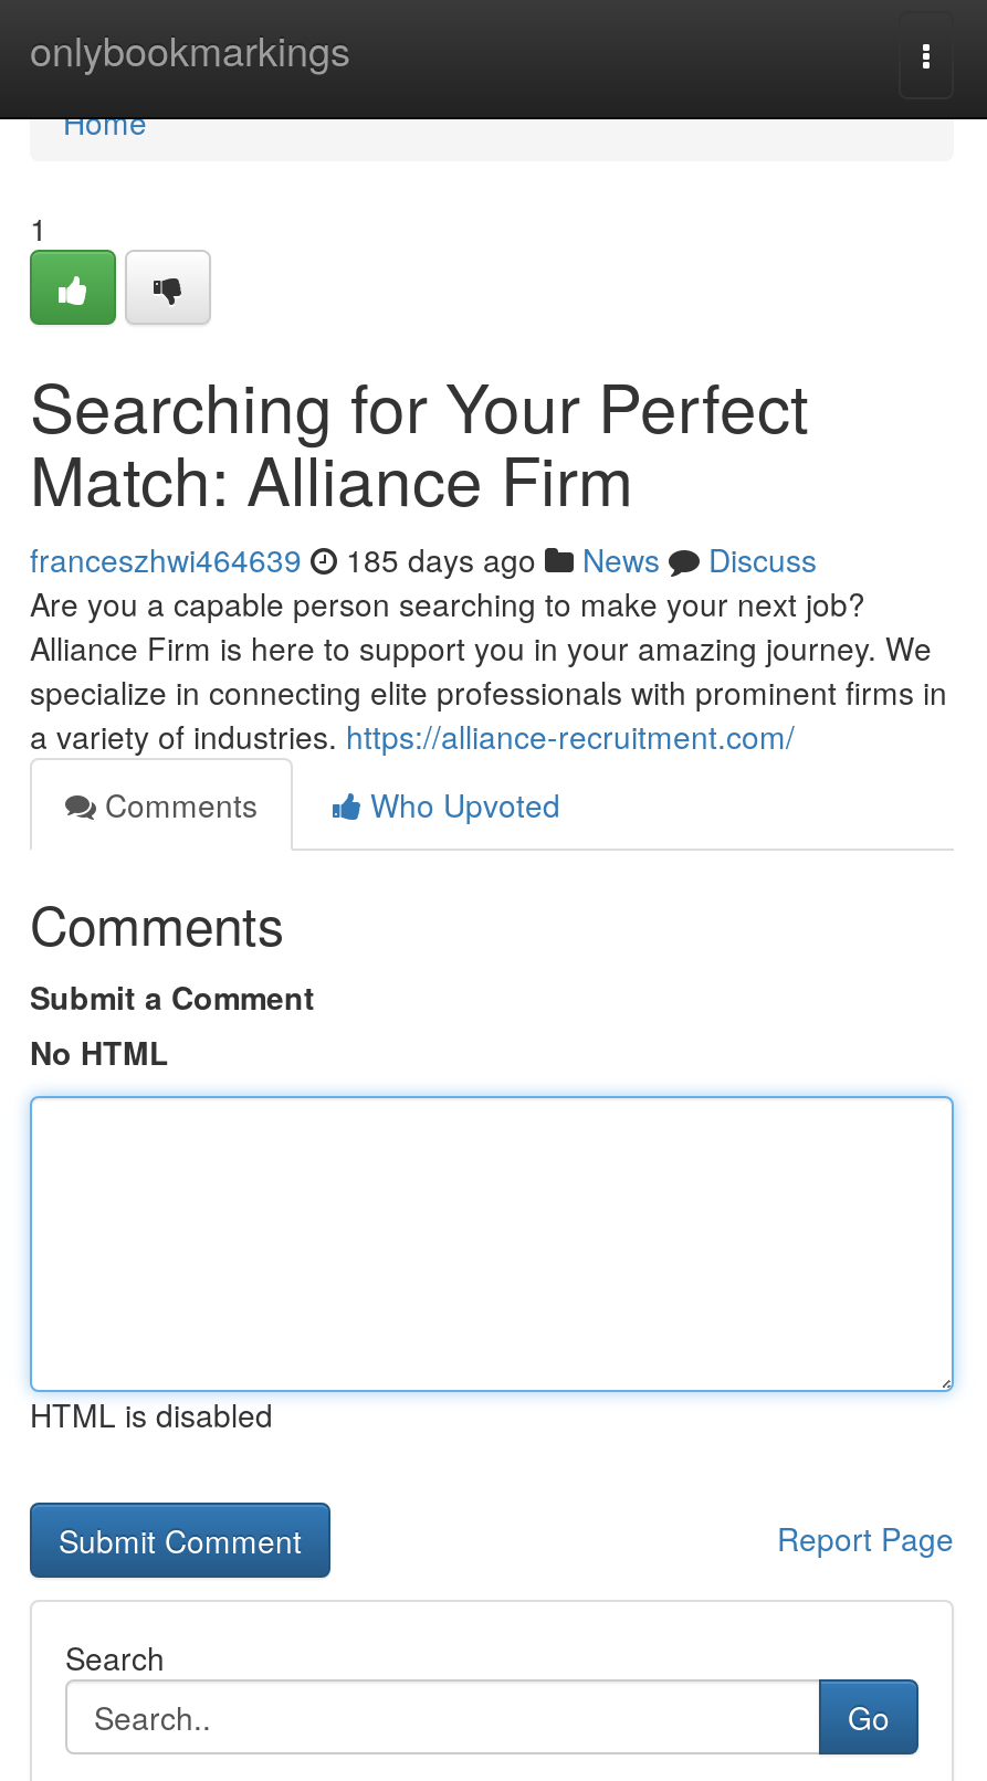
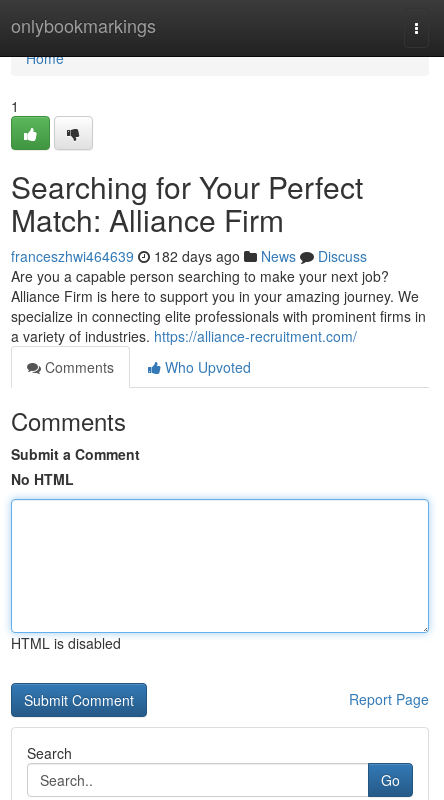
- franceszhwi464639 185 days ago News Discuss
+ franceszhwi464639 182 days ago News Discuss
